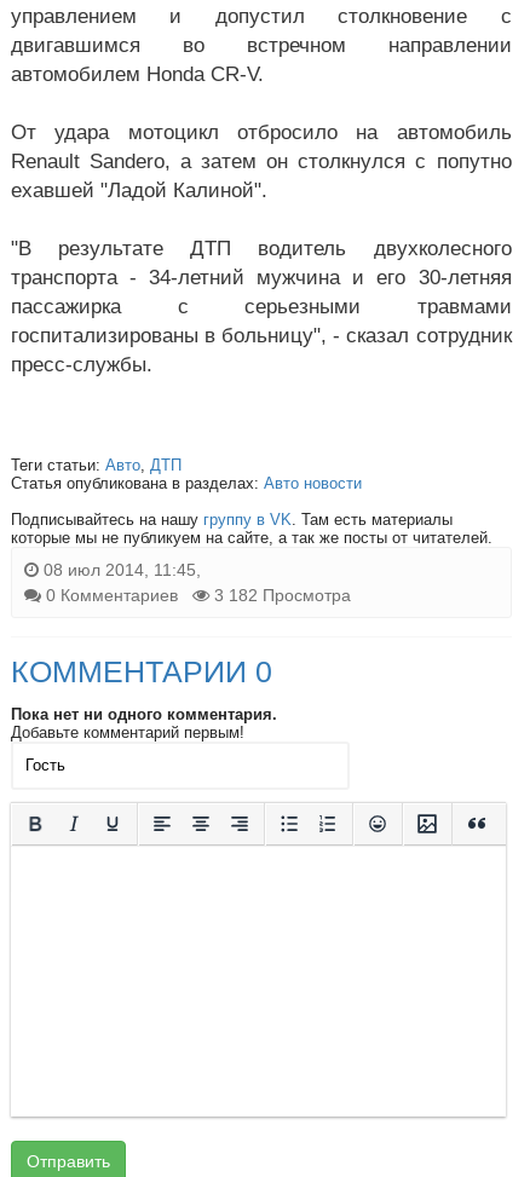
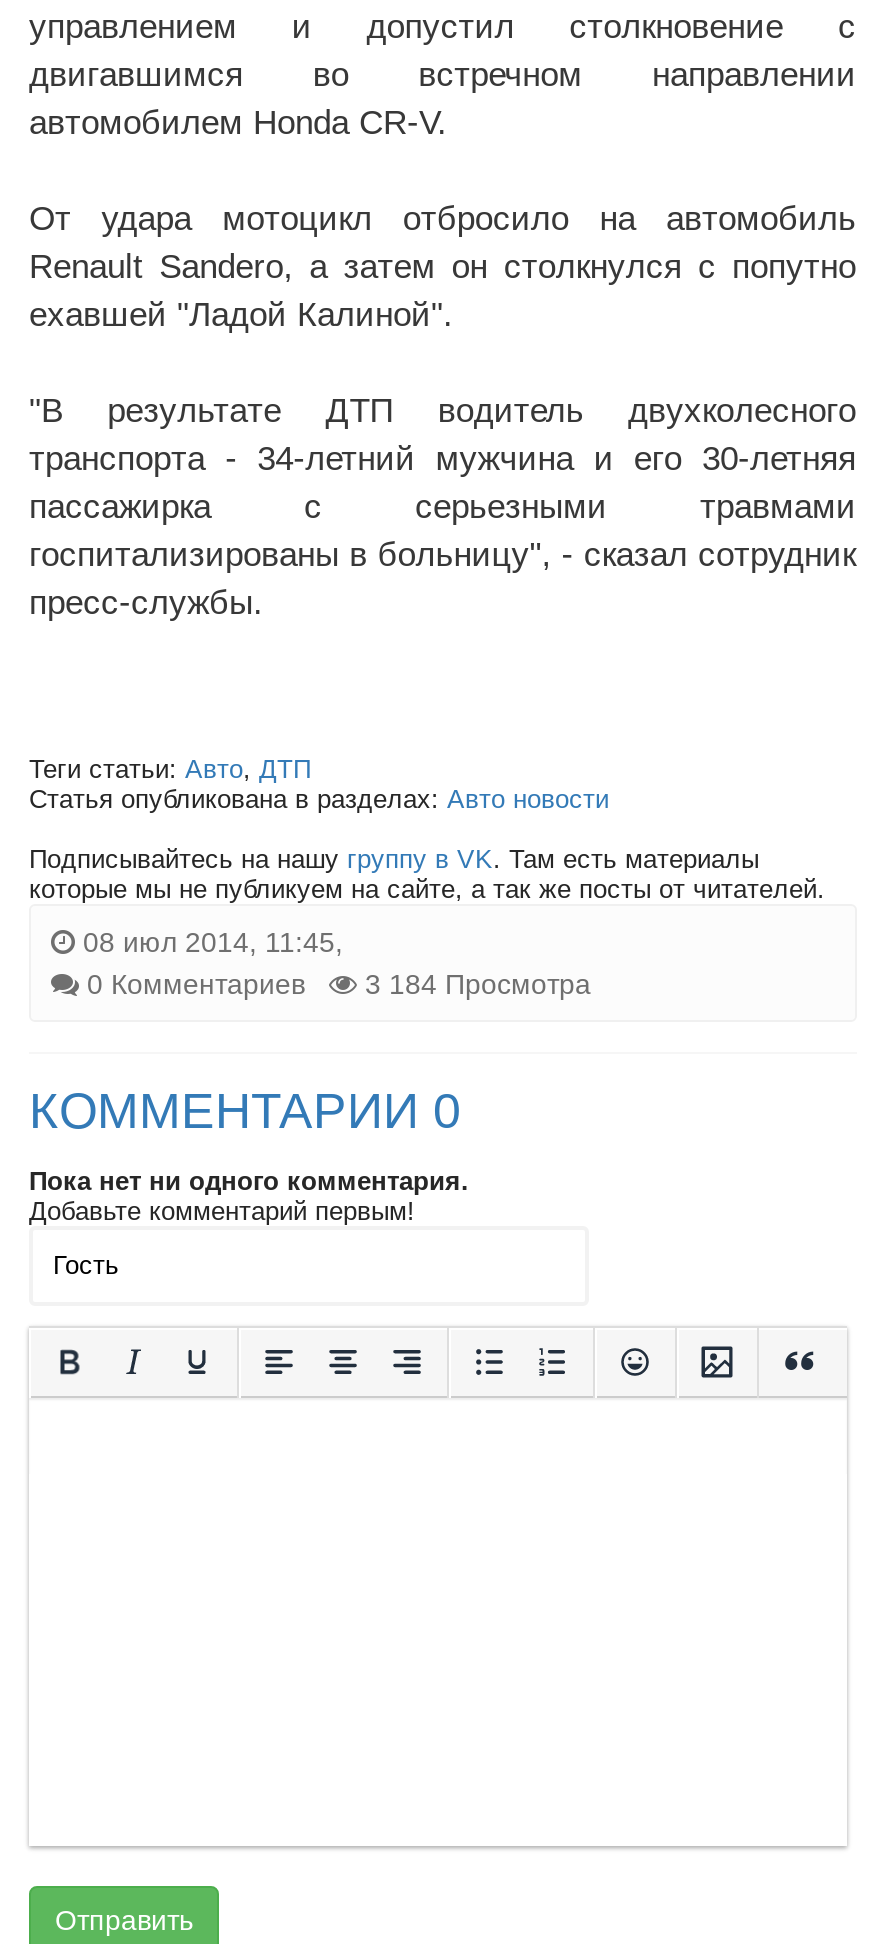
- 0 Комментариев 3 182 Просмотра
+ 0 Комментариев 3 184 Просмотра
